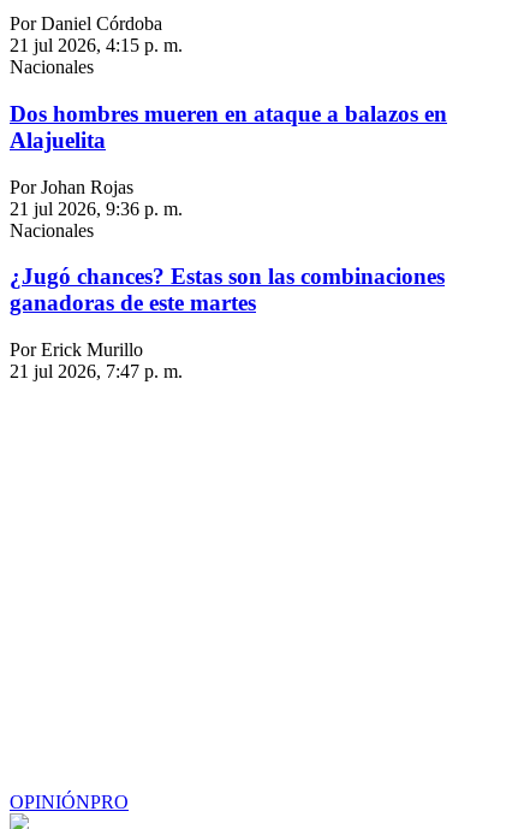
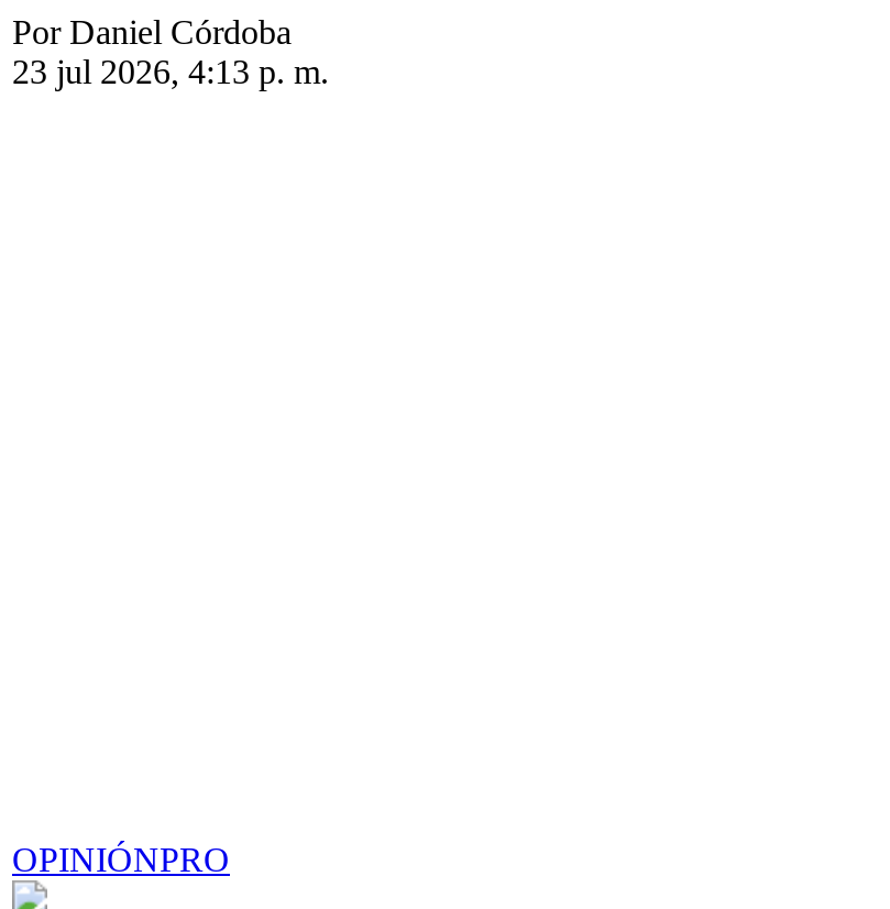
- 21 jul 2026, 4:15 p. m.
- Nacionales
- Dos hombres mueren en ataque a balazos en
- Alajuelita
- Por Johan Rojas
- 21 jul 2026, 9:36 p. m.
- Nacionales
- ¿Jugó chances? Estas son las combinaciones
- ganadoras de este martes
- Por Erick Murillo
- 21 jul 2026, 7:47 p. m.
+ 23 jul 2026, 4:13 p. m.
